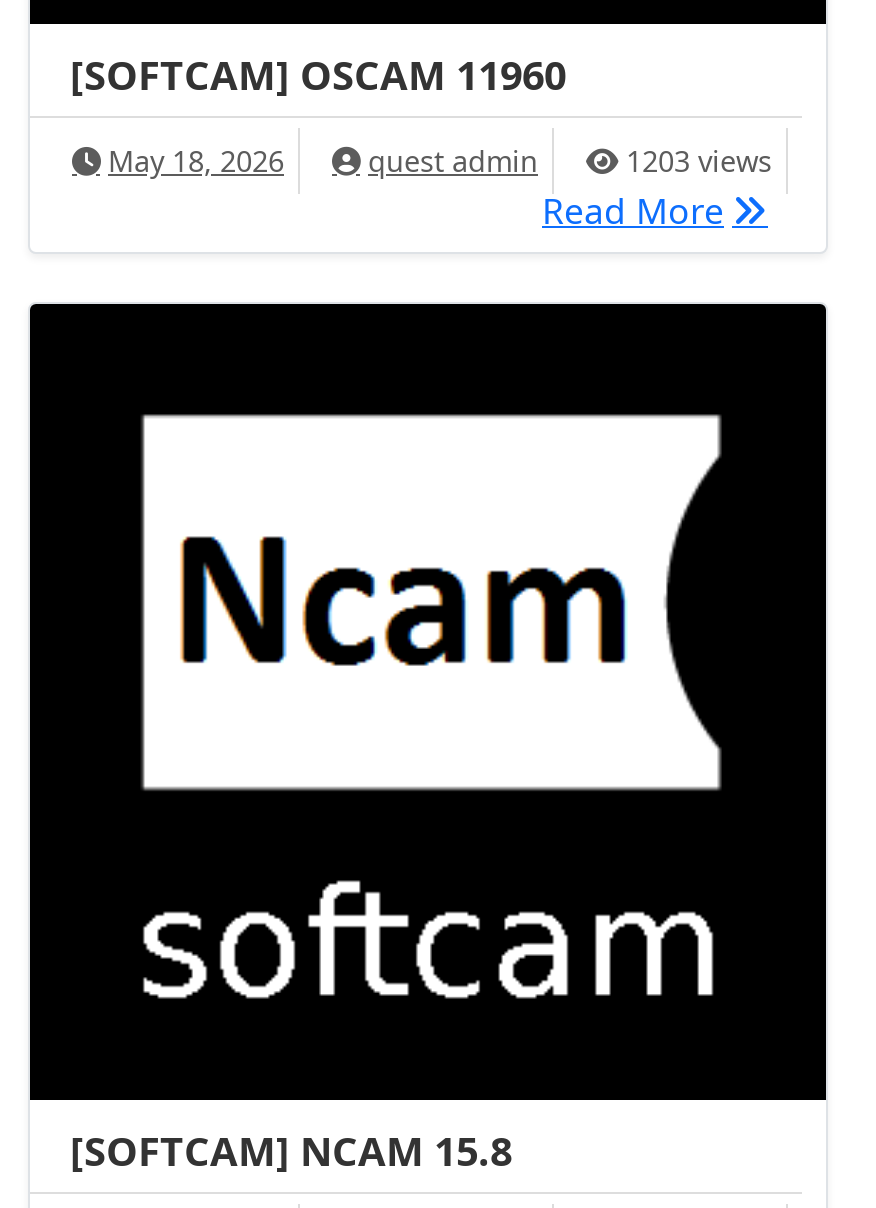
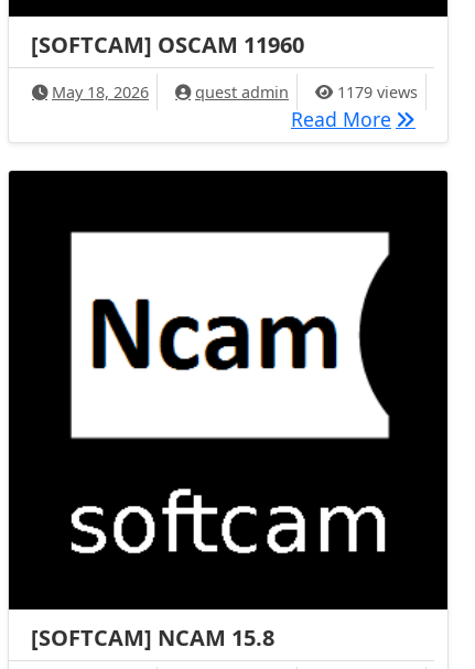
- 1203 views
+ 1179 views
